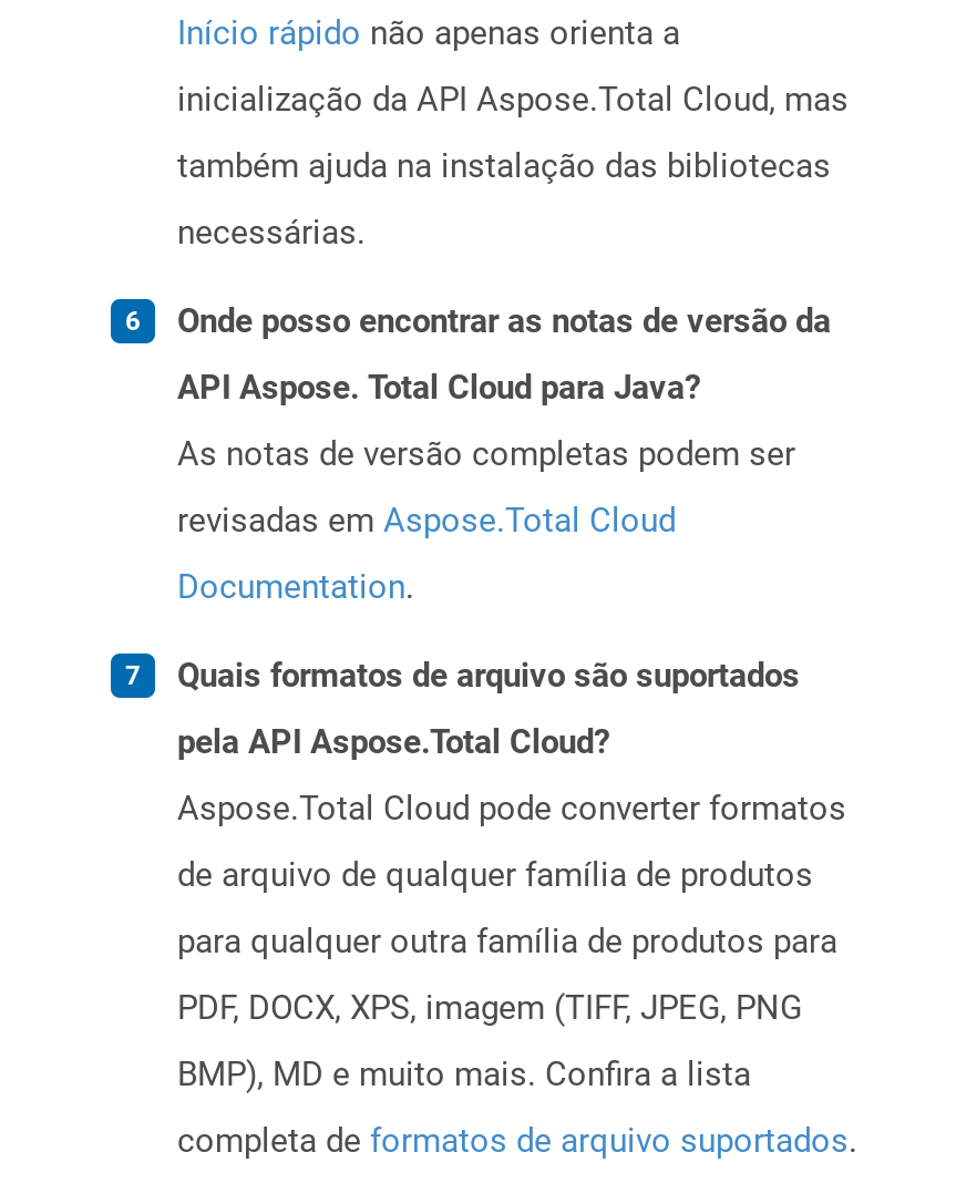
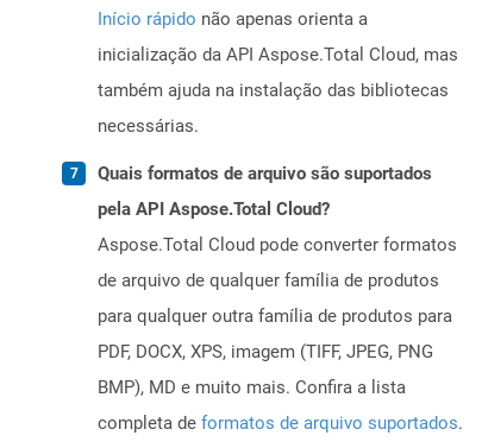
- Onde posso encontrar as notas de versão da
- API Aspose. Total Cloud para Java?
- As notas de versão completas podem ser
- revisadas em Aspose.Total Cloud
- Documentation.
